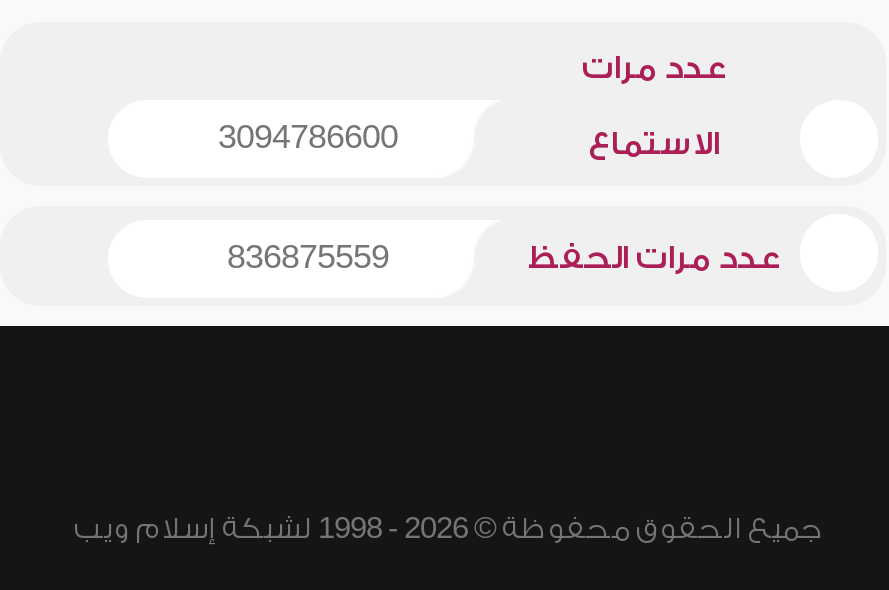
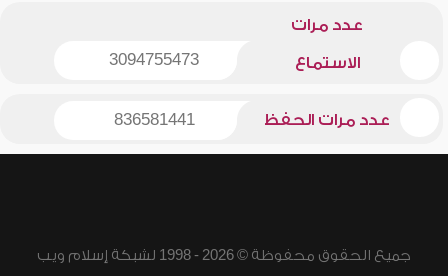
- 3094786600
+ 3094755473

- 836875559
+ 836581441
